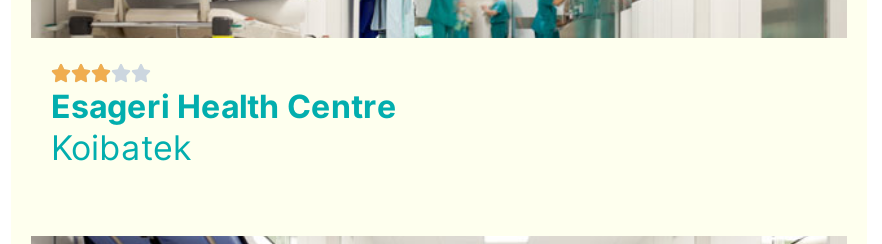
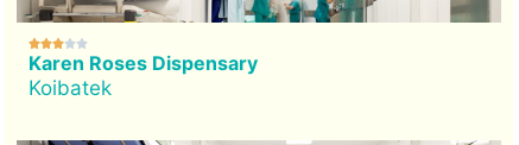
- Esageri Health Centre
+ Karen Roses Dispensary
